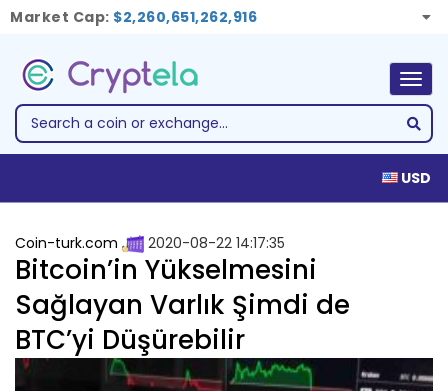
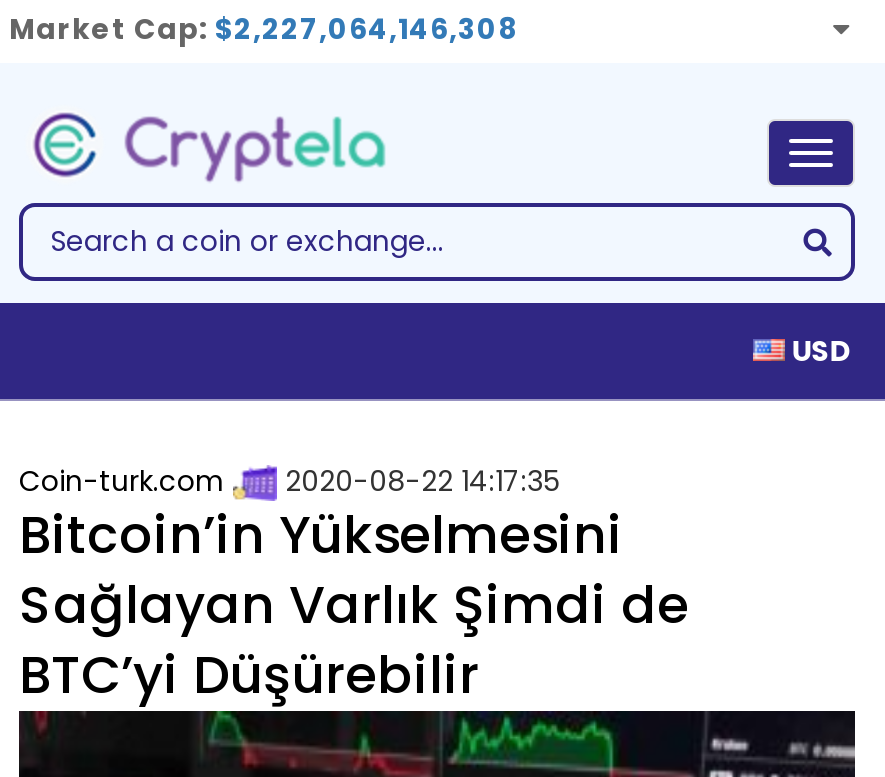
- Market Cap: $2,260,651,262,916
+ Market Cap: $2,227,064,146,308
